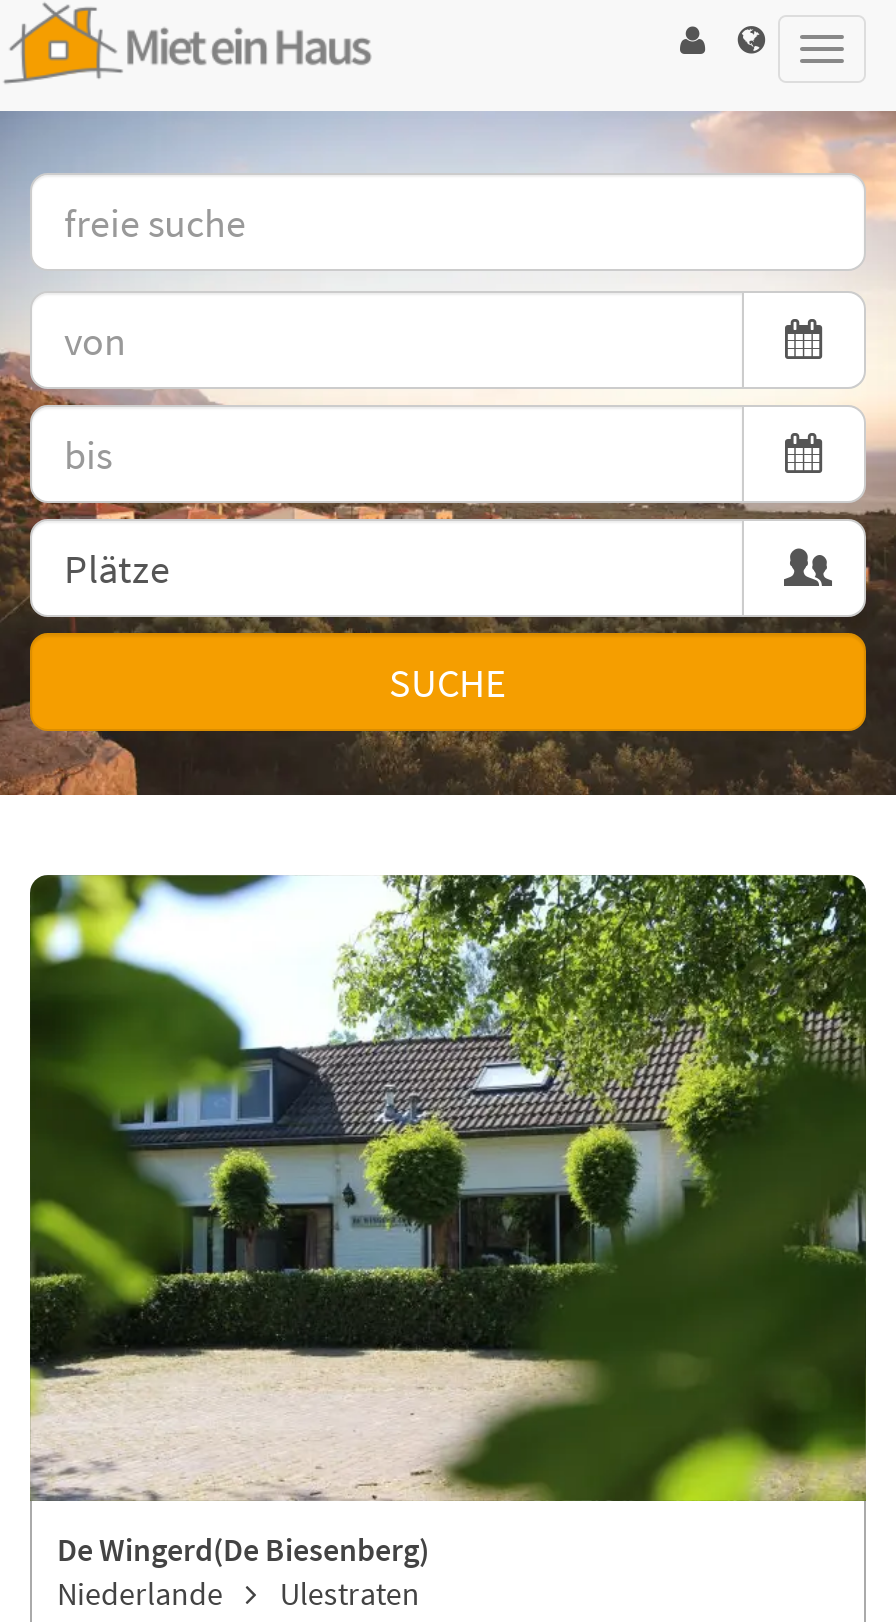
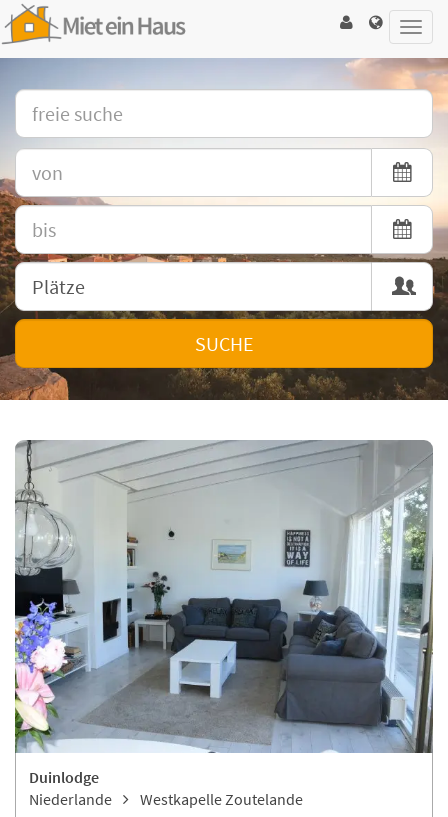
- [image]
- De Wingerd(De Biesenberg)
+ [image]
+ Duinlodge

- Ulestraten
+ Westkapelle Zoutelande
